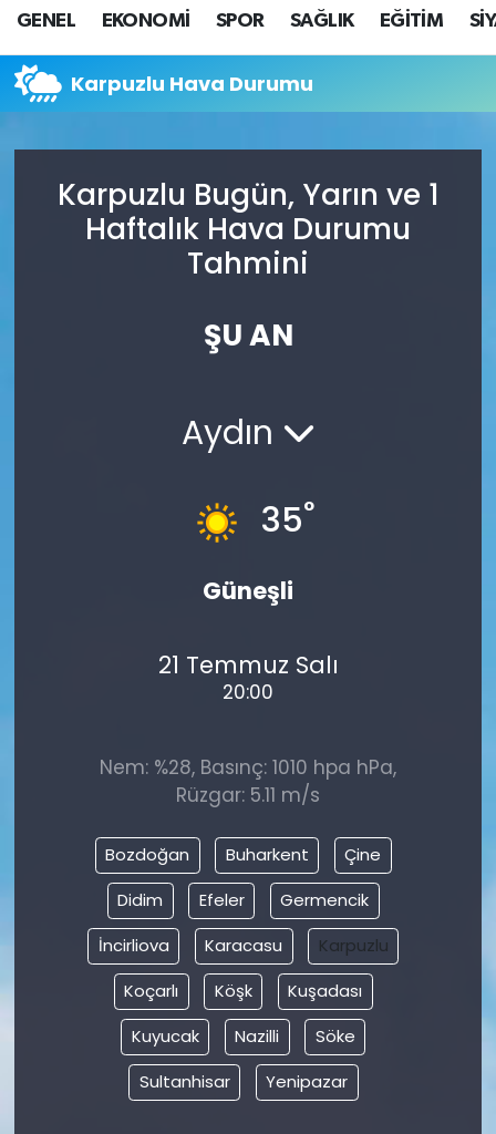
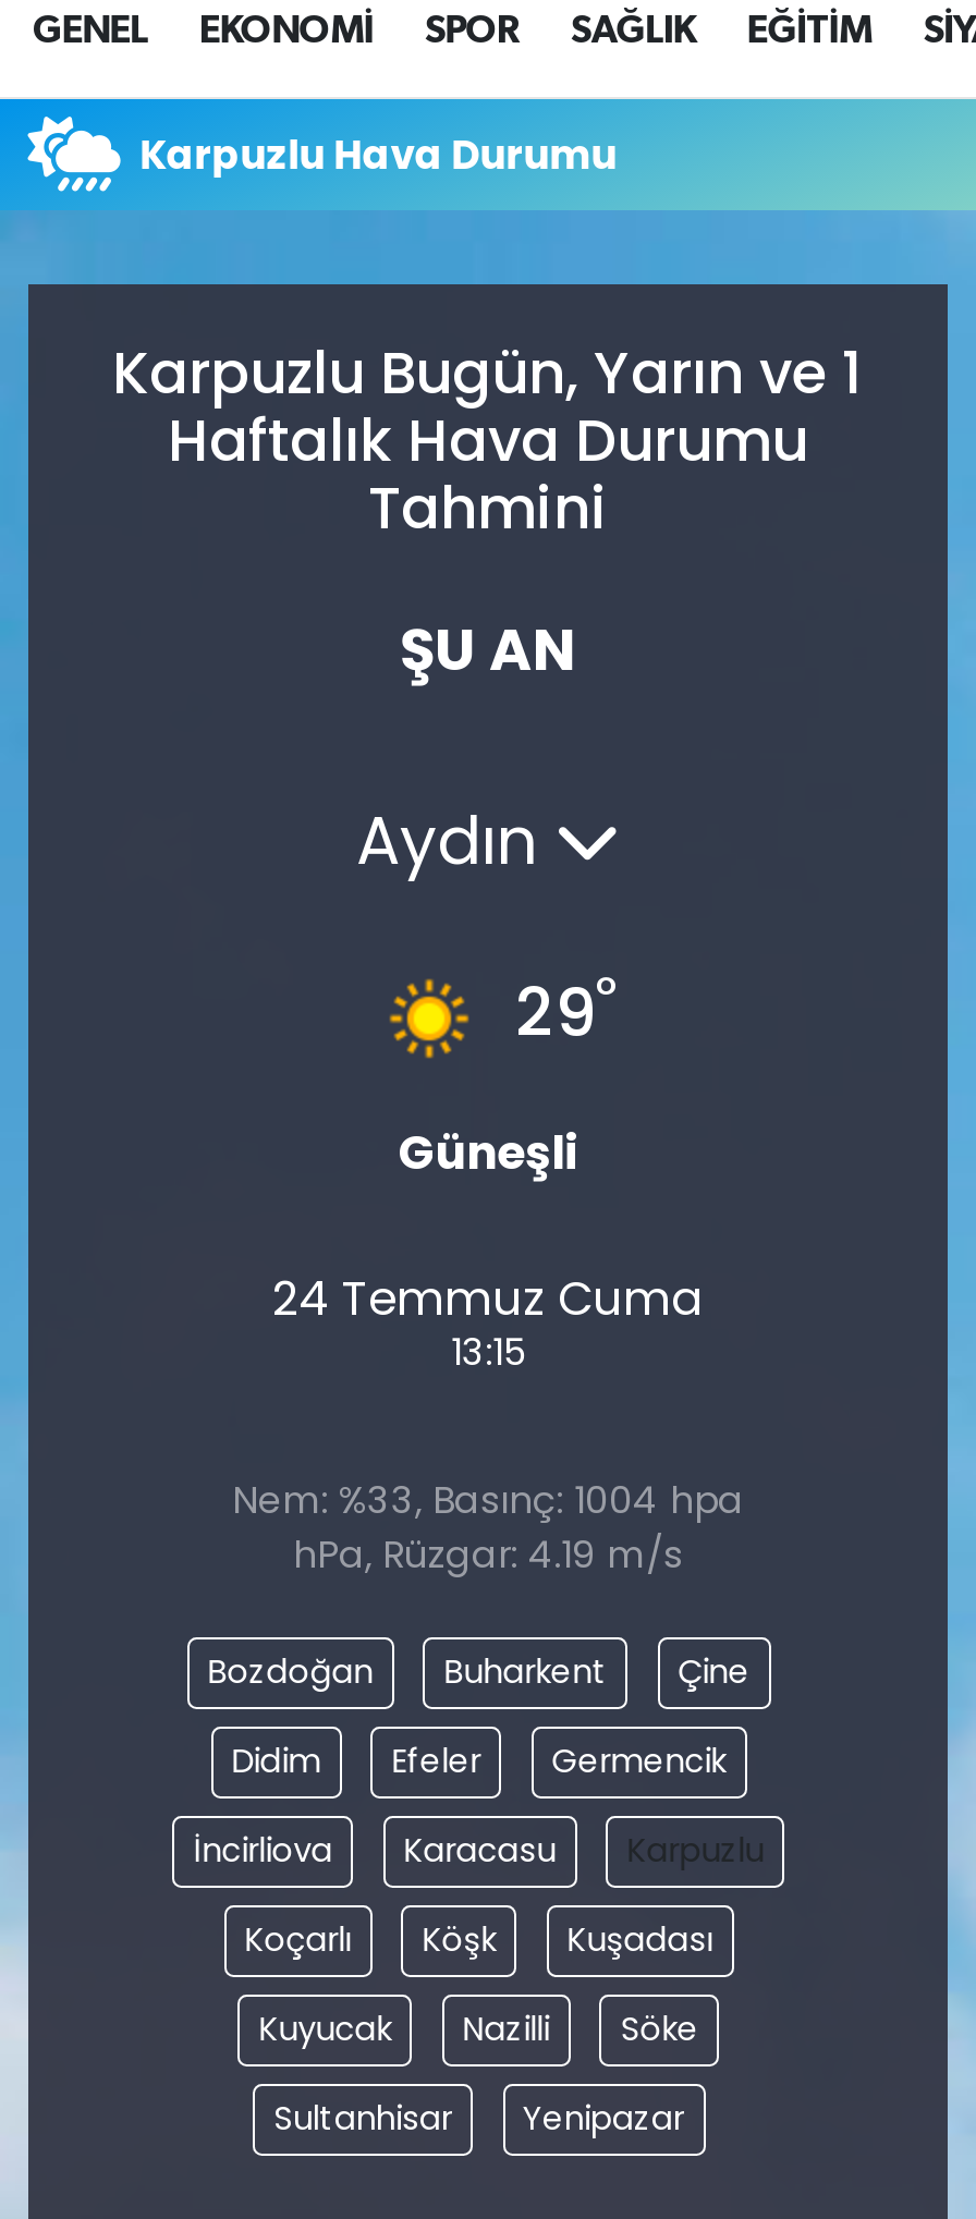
- 35°
+ 29°

- 21 Temmuz Salı
- 20:00
+ 24 Temmuz Cuma
+ 13:15

- Nem: %28, Basınç: 1010 hpa hPa,
- Rüzgar: 5.11 m/s
+ Nem: %33, Basınç: 1004 hpa
+ hPa, Rüzgar: 4.19 m/s
